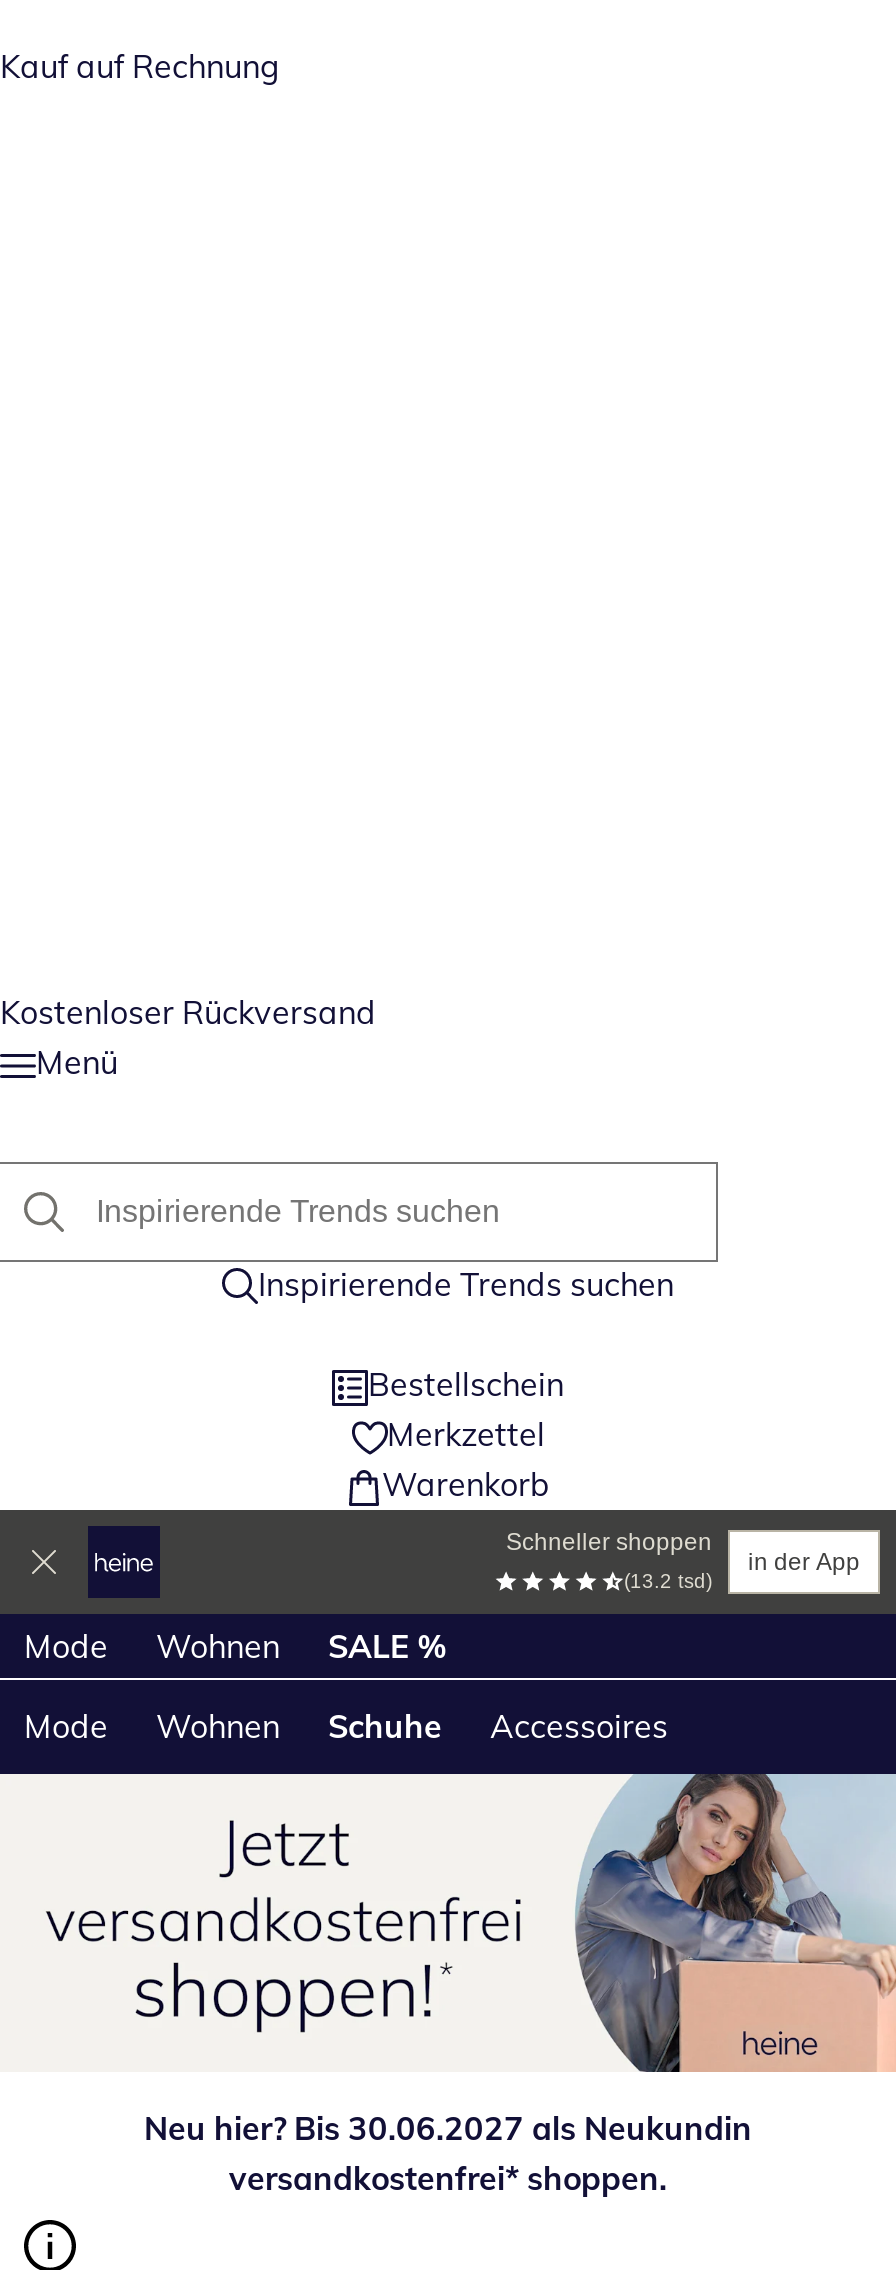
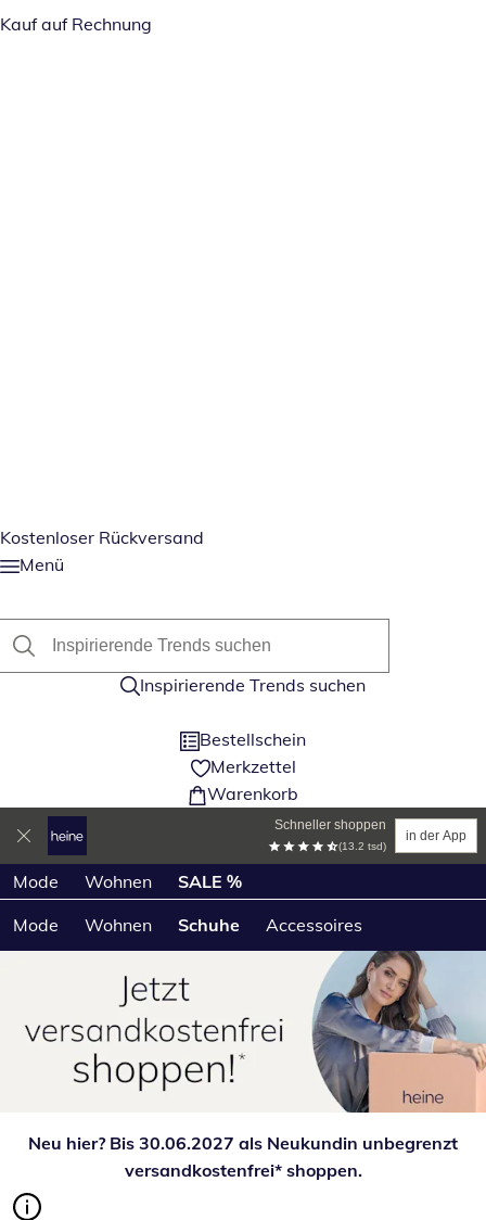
- Neu hier? Bis 30.06.2027 als Neukundin
+ Neu hier? Bis 30.06.2027 als Neukundin unbegrenzt
